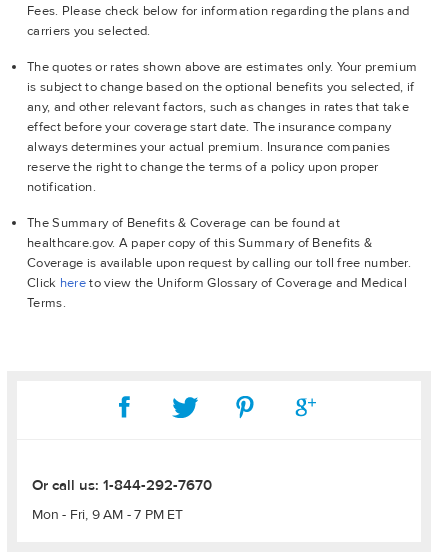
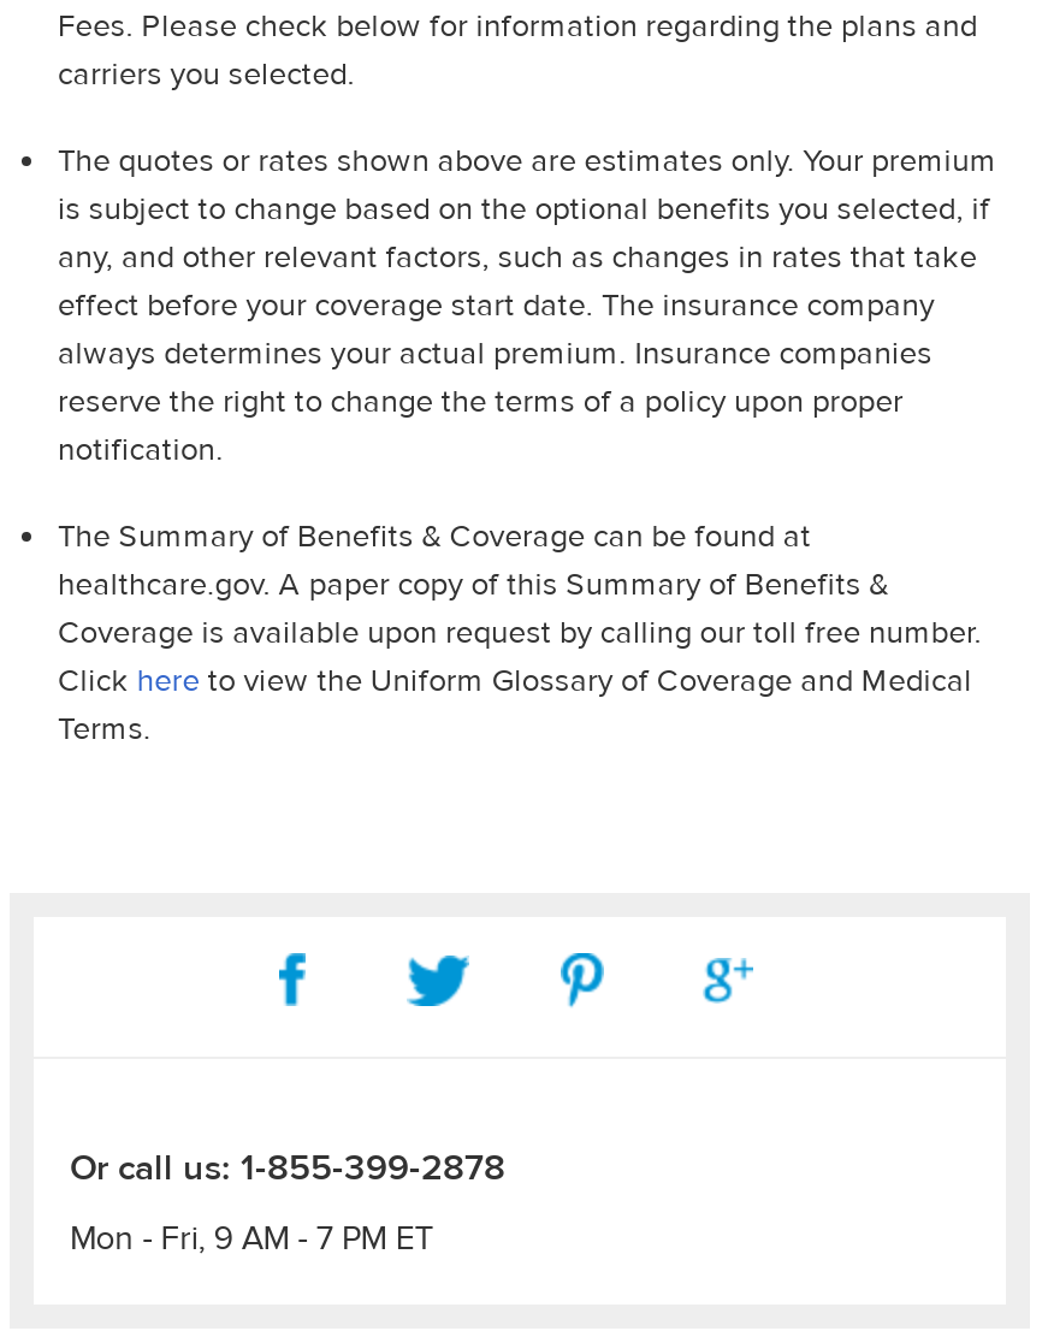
- Or call us: 1-844-292-7670
+ Or call us: 1-855-399-2878
